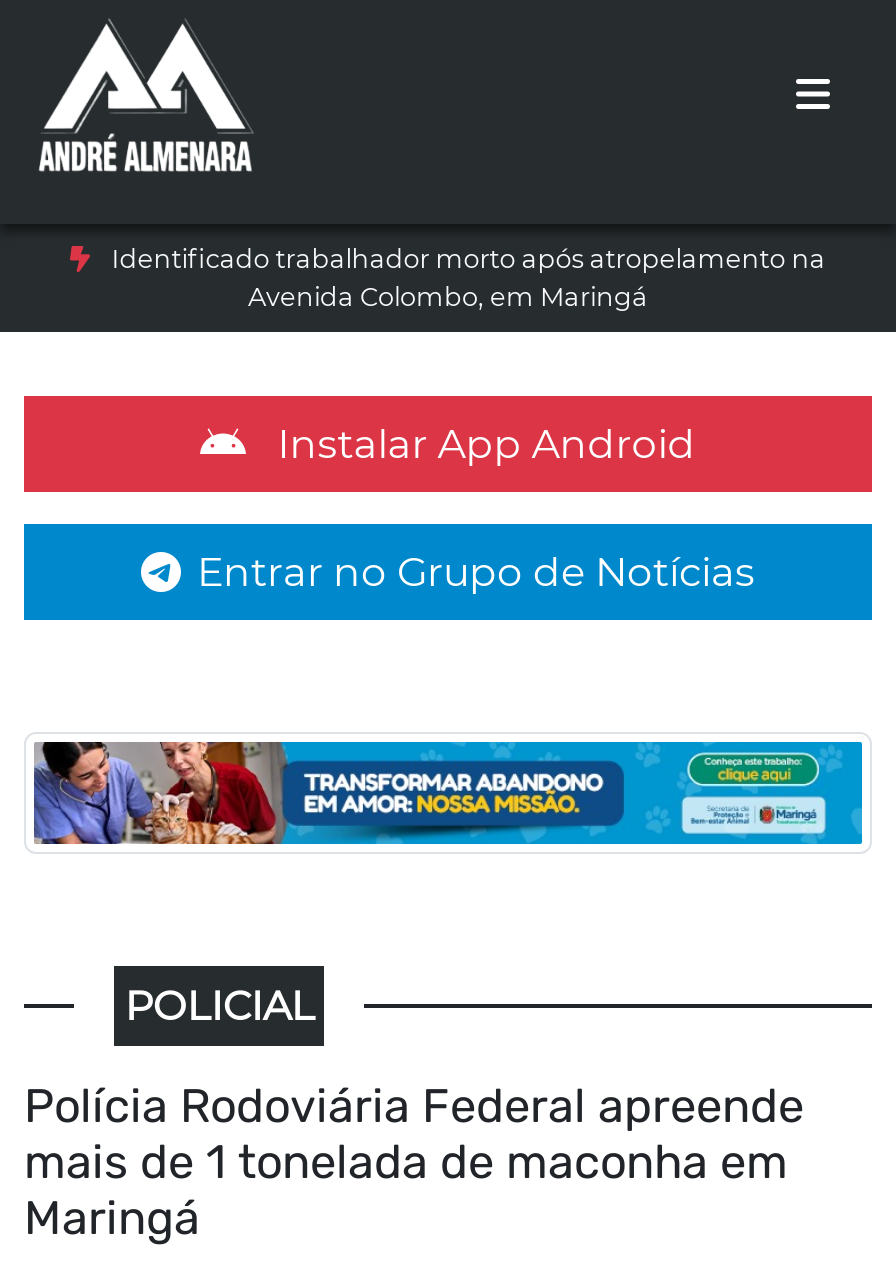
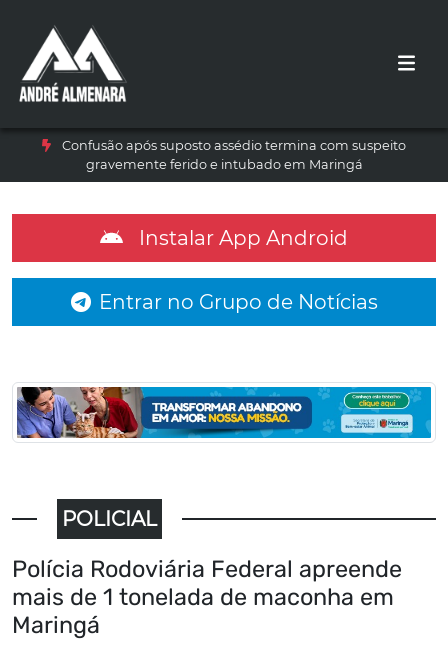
- Identificado trabalhador morto após atropelamento na
- Avenida Colombo, em Maringá
+ Confusão após suposto assédio termina com suspeito
+ gravemente ferido e intubado em Maringá
